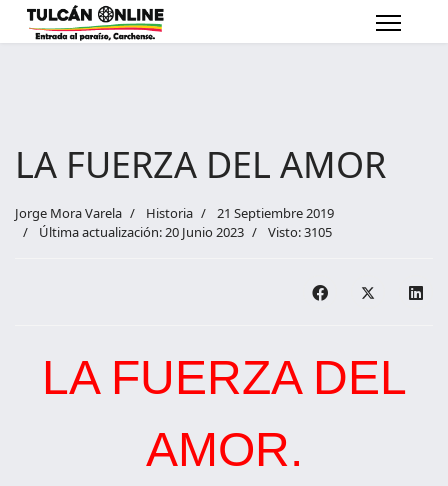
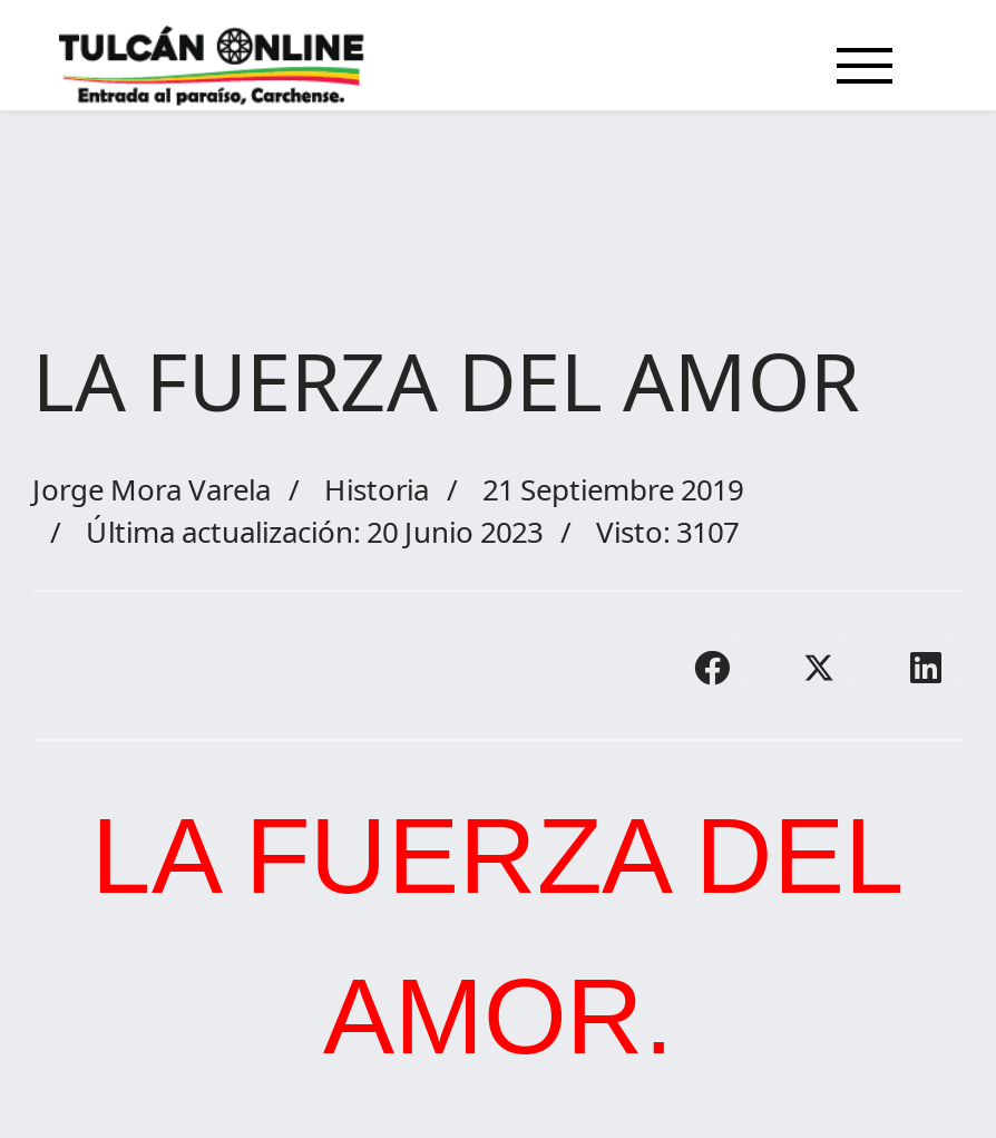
- Última actualización: 20 Junio 2023 Visto: 3105
+ Última actualización: 20 Junio 2023 Visto: 3107
